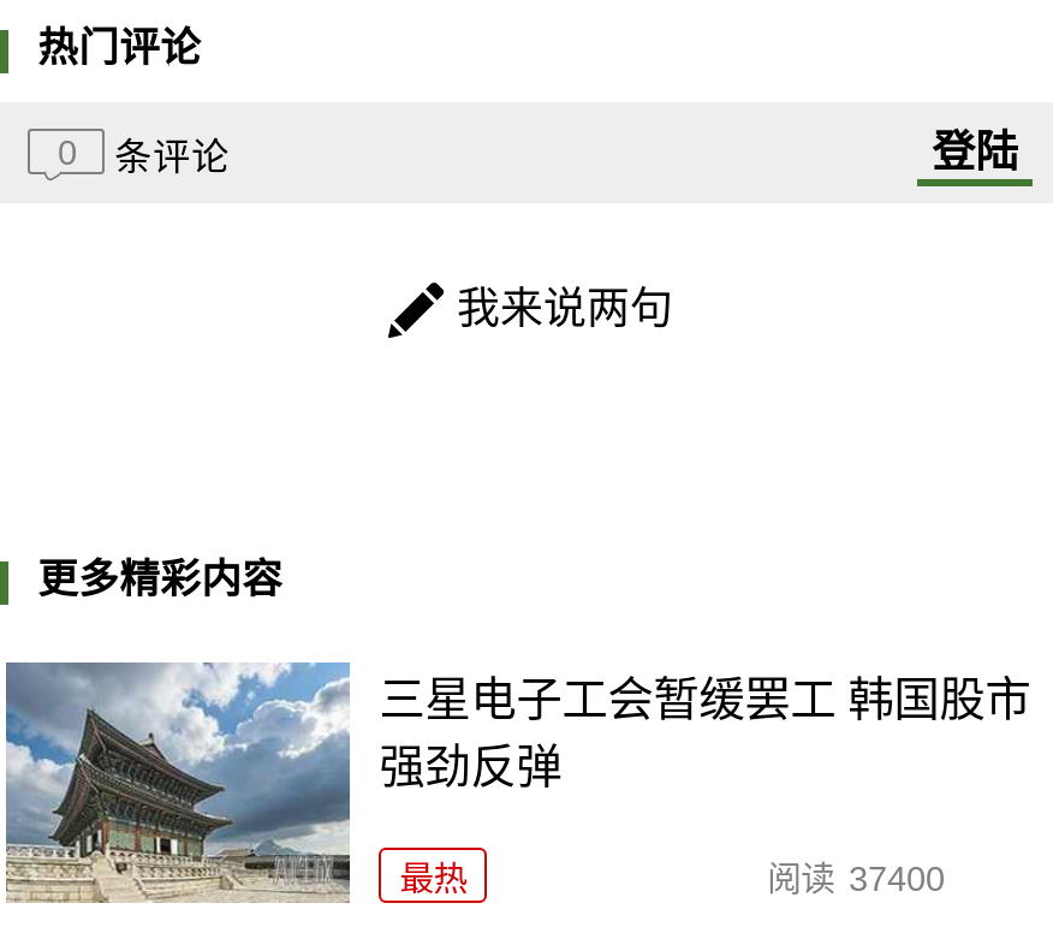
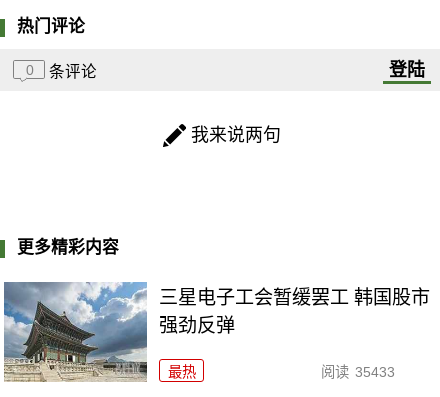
- 阅读 37400
+ 阅读 35433
